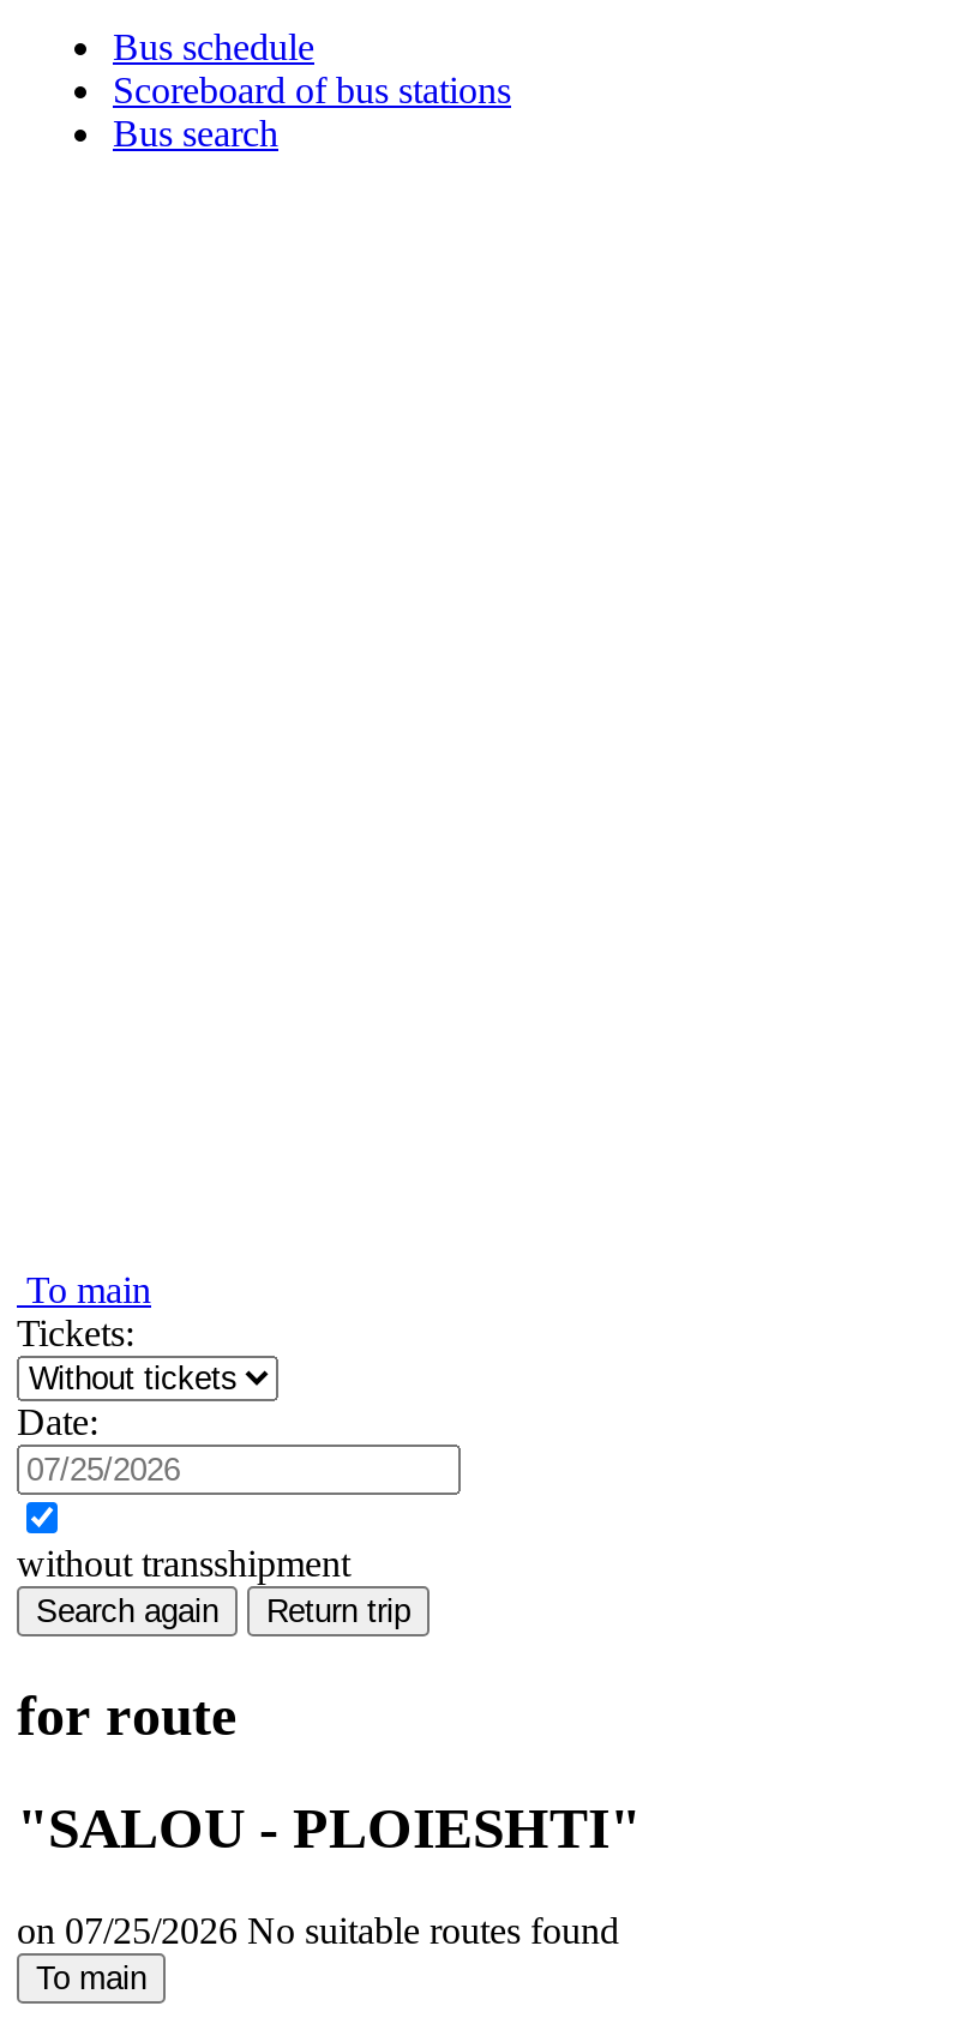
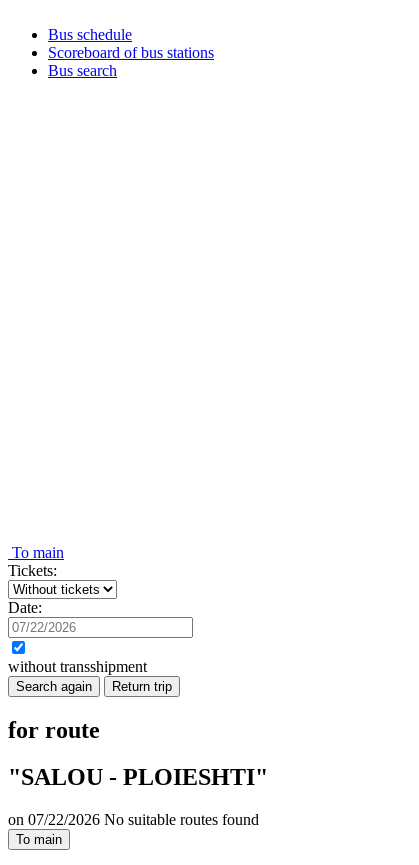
- on 07/25/2026 No suitable routes found
+ on 07/22/2026 No suitable routes found
